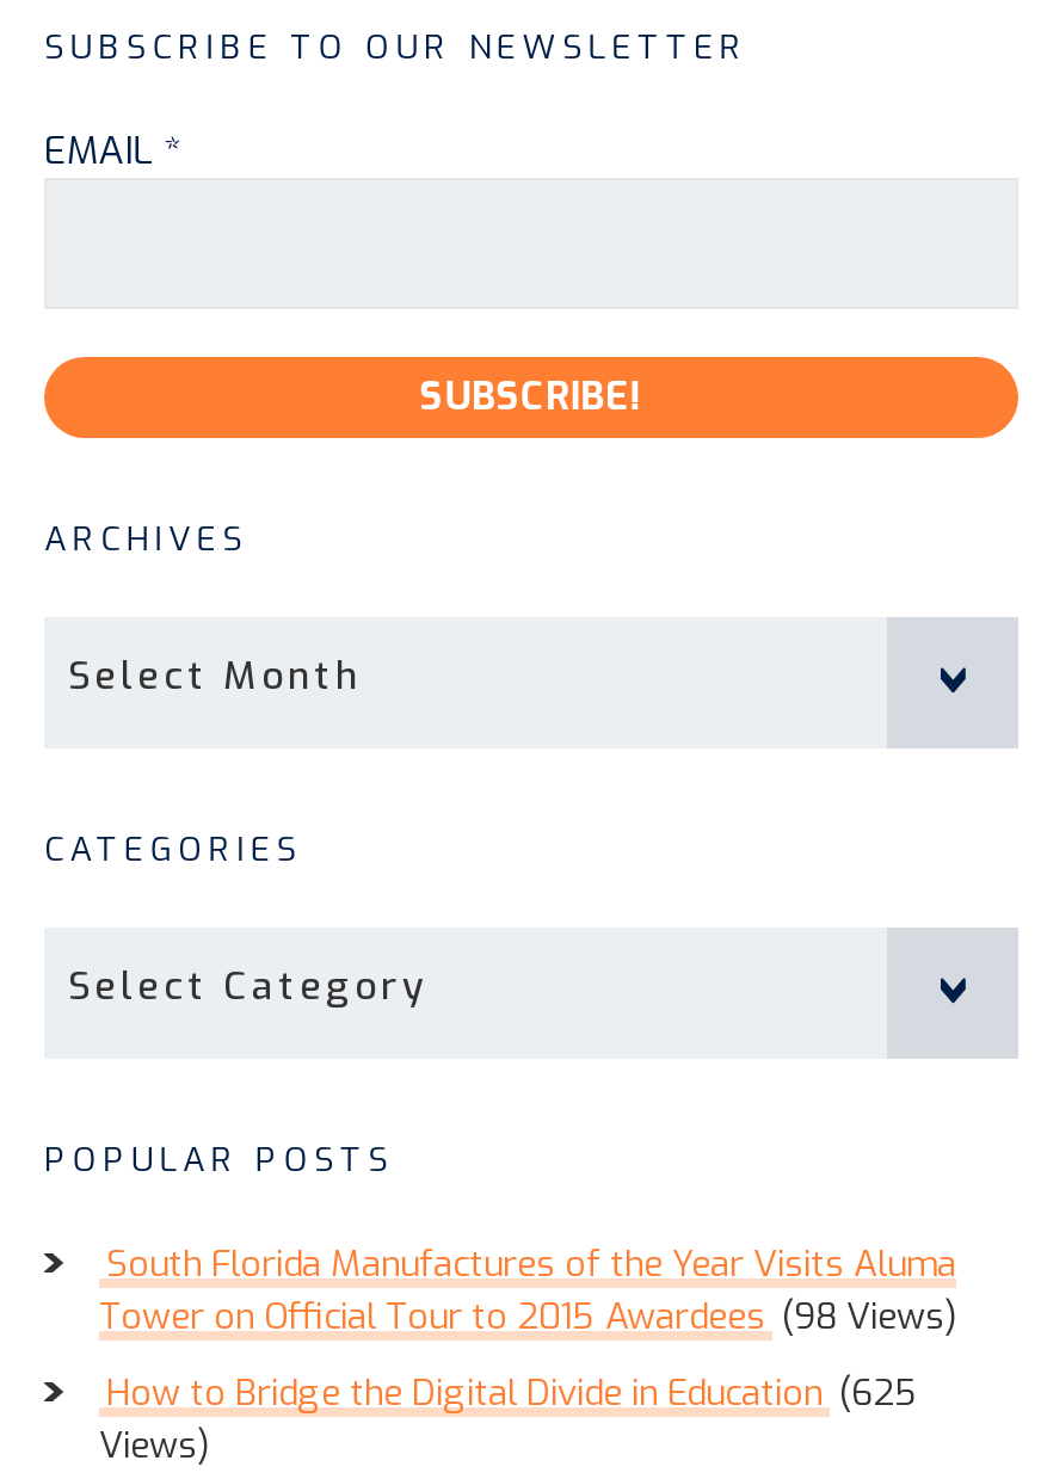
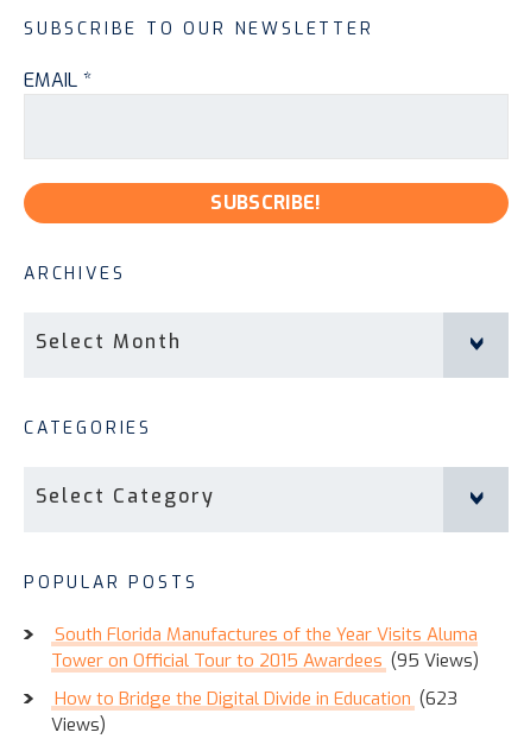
- Tower on Official Tour to 2015 Awardees (98 Views)
+ Tower on Official Tour to 2015 Awardees (95 Views)

- How to Bridge the Digital Divide in Education (625
+ How to Bridge the Digital Divide in Education (623
